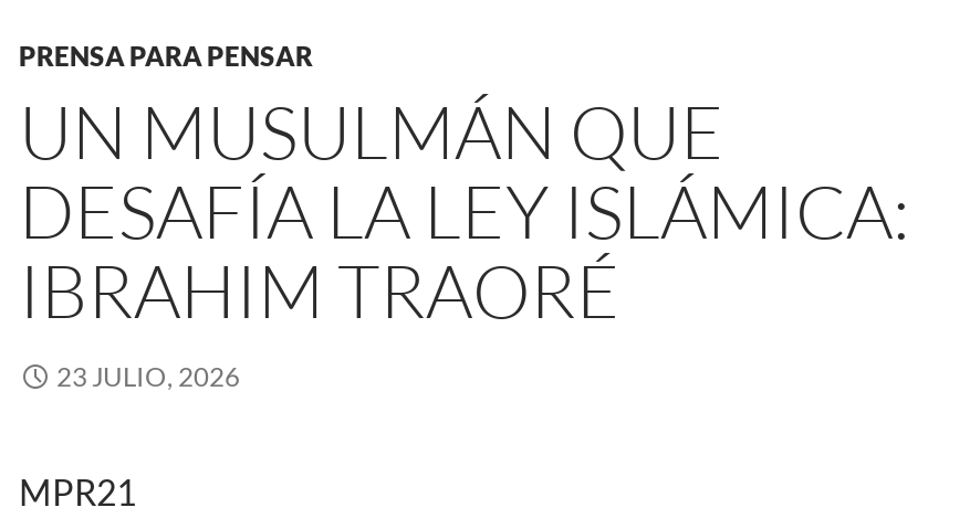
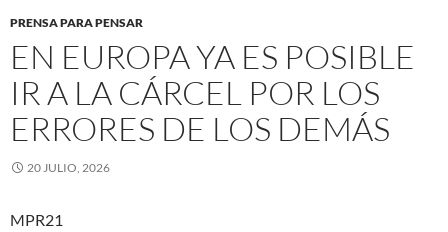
- UN MUSULMÁN QUE
- DESAFÍA LA LEY ISLÁMICA:
- IBRAHIM TRAORÉ
- 23 JULIO, 2026
+ EN EUROPA YA ES POSIBLE
+ IR A LA CÁRCEL POR LOS
+ ERRORES DE LOS DEMÁS
+ 20 JULIO, 2026
